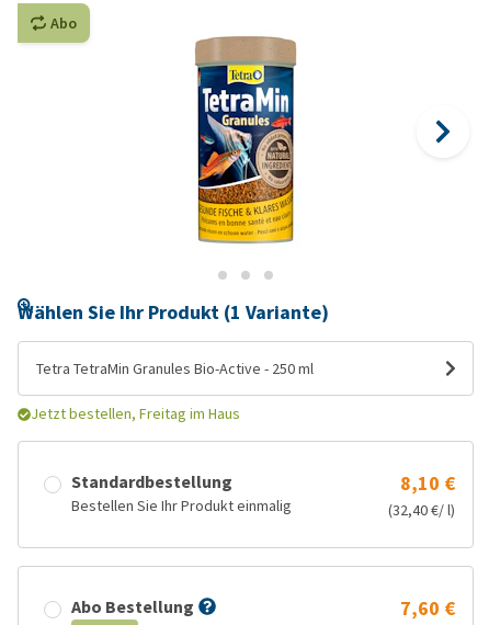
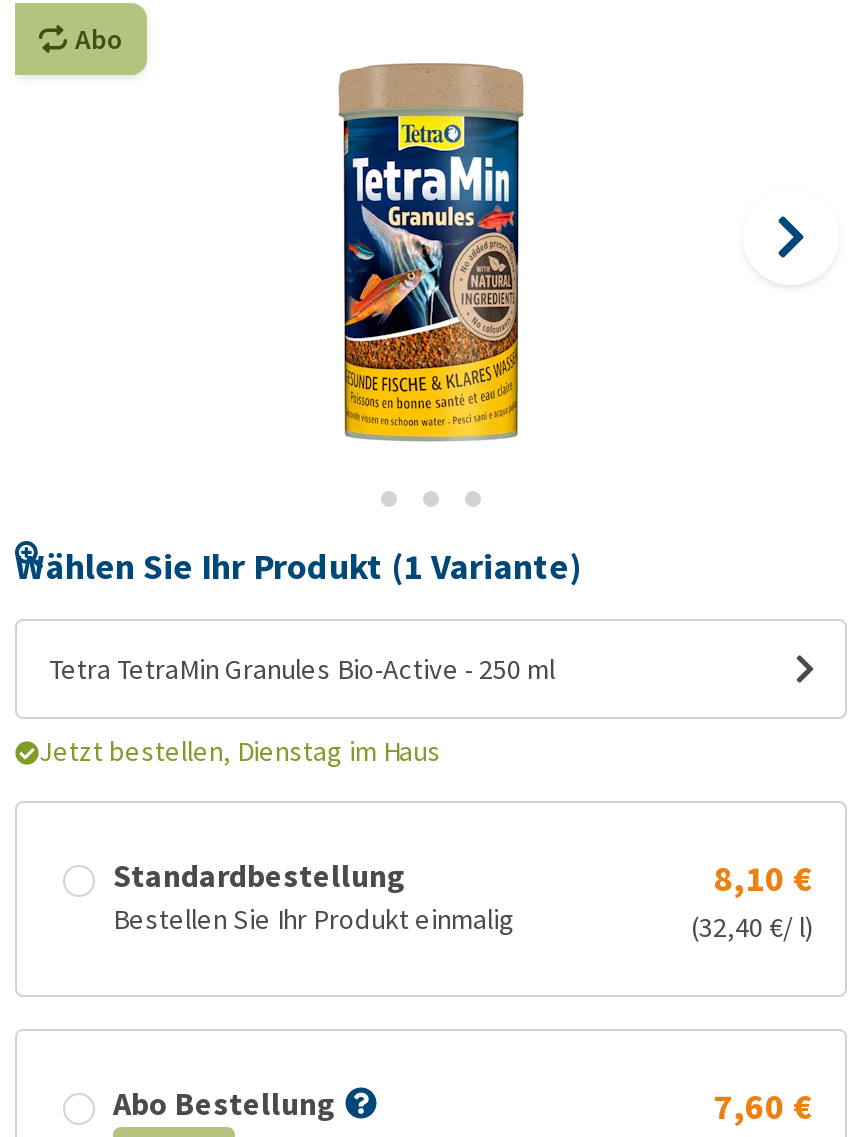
- Jetzt bestellen, Freitag im Haus
+ Jetzt bestellen, Dienstag im Haus
